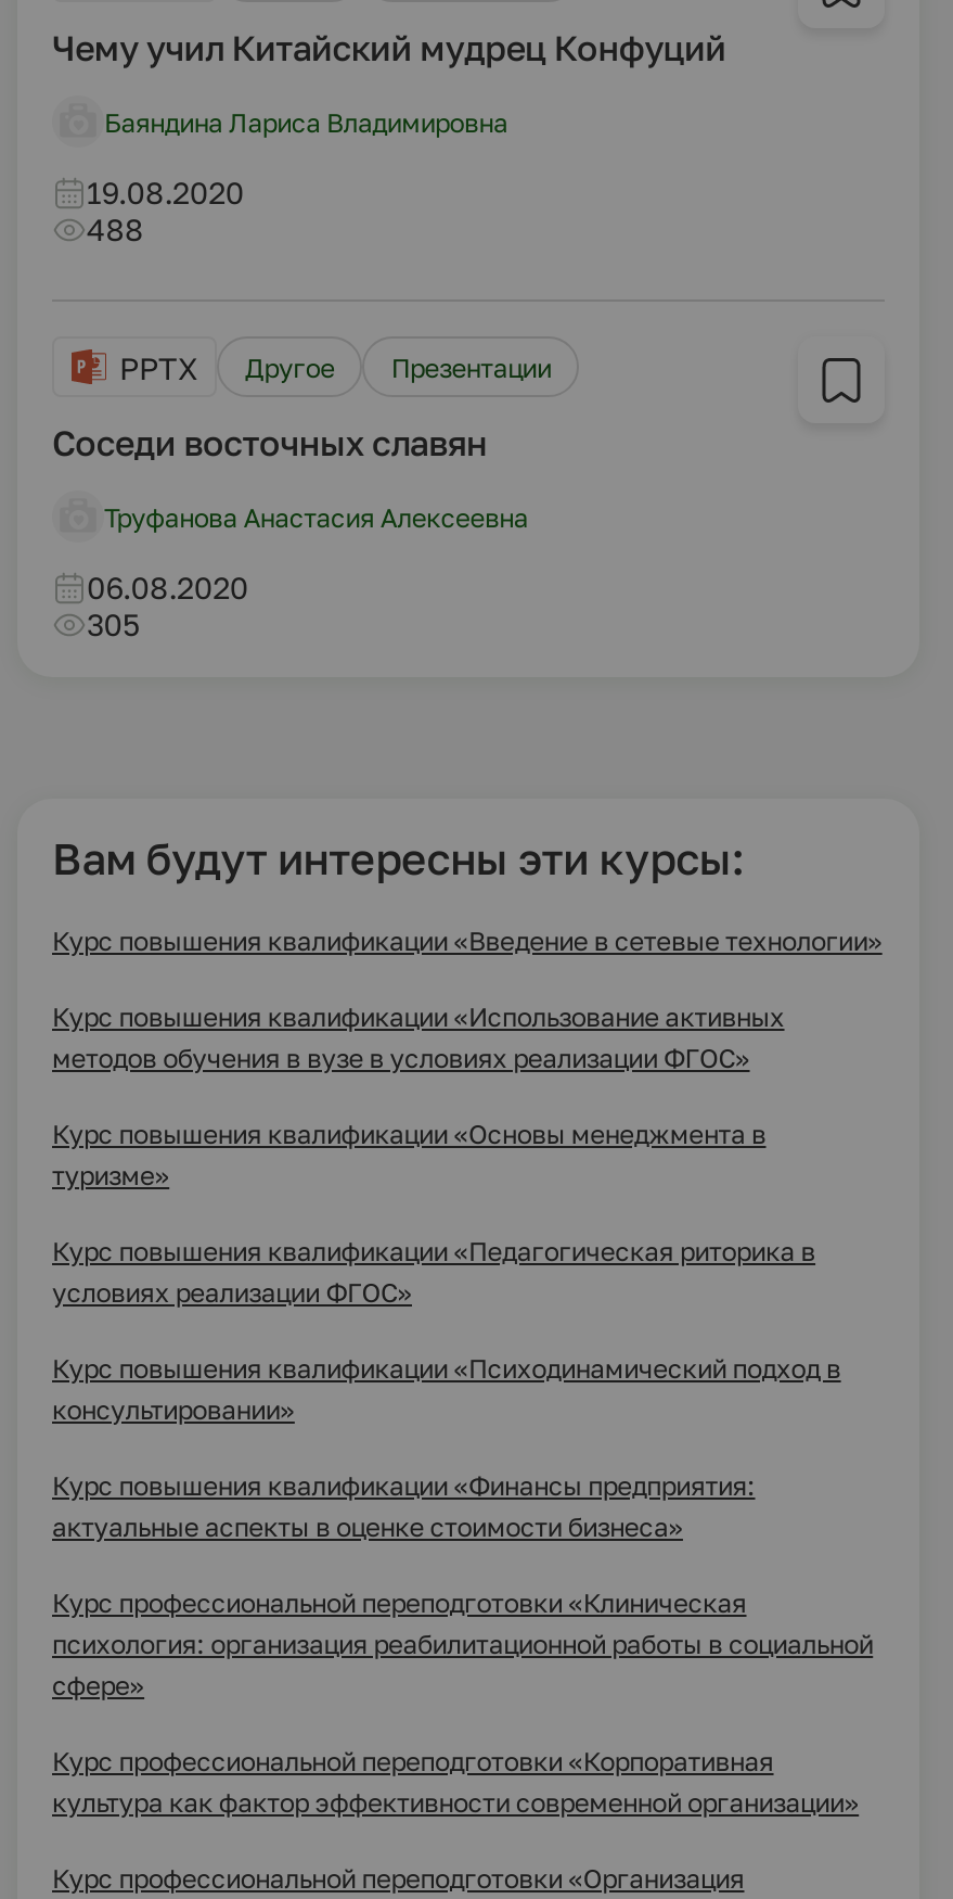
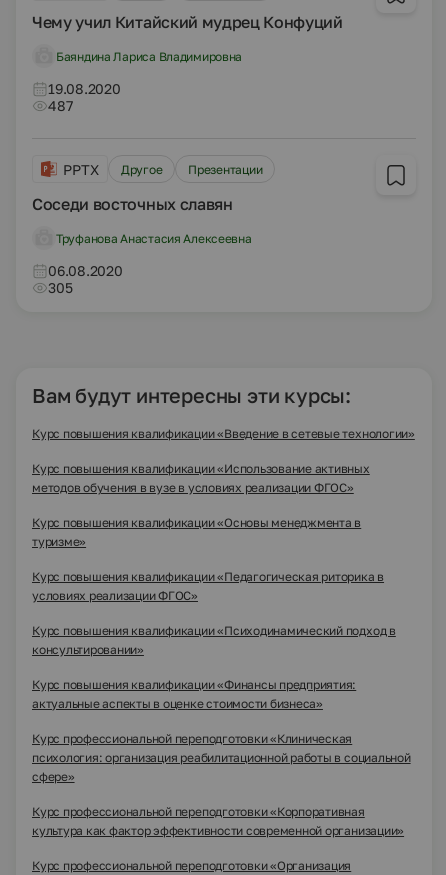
- 488
+ 487
